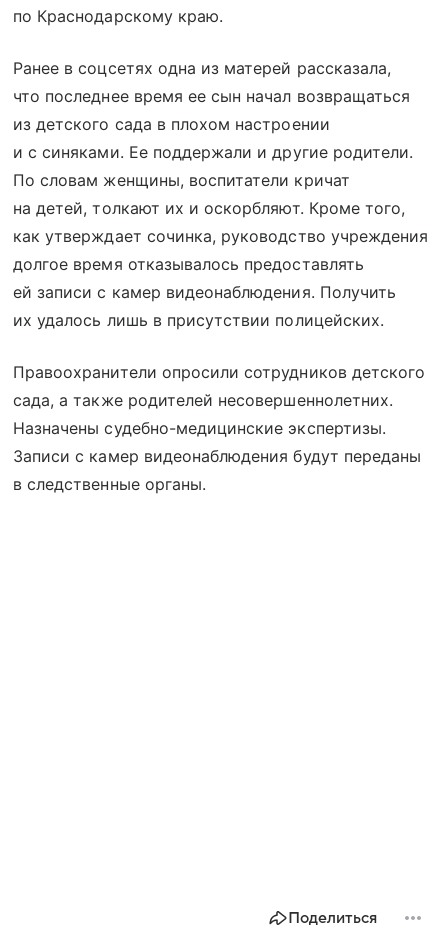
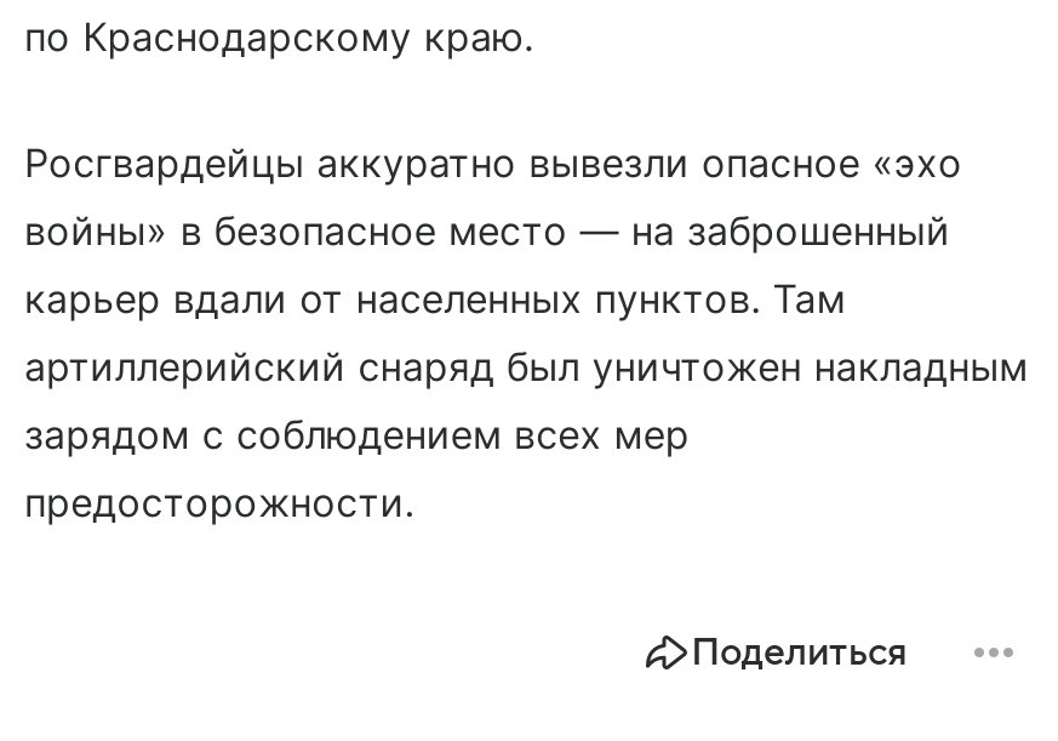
- Ранее в соцсетях одна из матерей рассказала,
- что последнее время ее сын начал возвращаться
- из детского сада в плохом настроении
- и с синяками. Ее поддержали и другие родители.
- По словам женщины, воспитатели кричат
- на детей, толкают их и оскорбляют. Кроме того,
- как утверждает сочинка, руководство учреждения
- долгое время отказывалось предоставлять
- ей записи с камер видеонаблюдения. Получить
- их удалось лишь в присутствии полицейских.
- Правоохранители опросили сотрудников детского
- сада, а также родителей несовершеннолетних.
- Назначены судебно-медицинские экспертизы.
- Записи с камер видеонаблюдения будут переданы
- в следственные органы.
+ Росгвардейцы аккуратно вывезли опасное «эхо
+ войны» в безопасное место — на заброшенный
+ карьер вдали от населенных пунктов. Там
+ артиллерийский снаряд был уничтожен накладным
+ зарядом с соблюдением всех мер
+ предосторожности.
